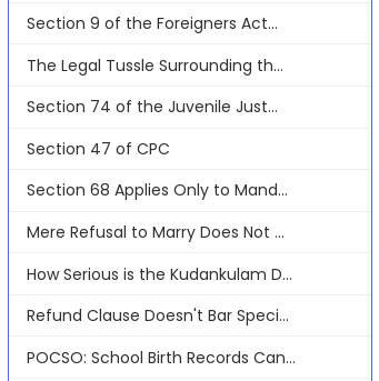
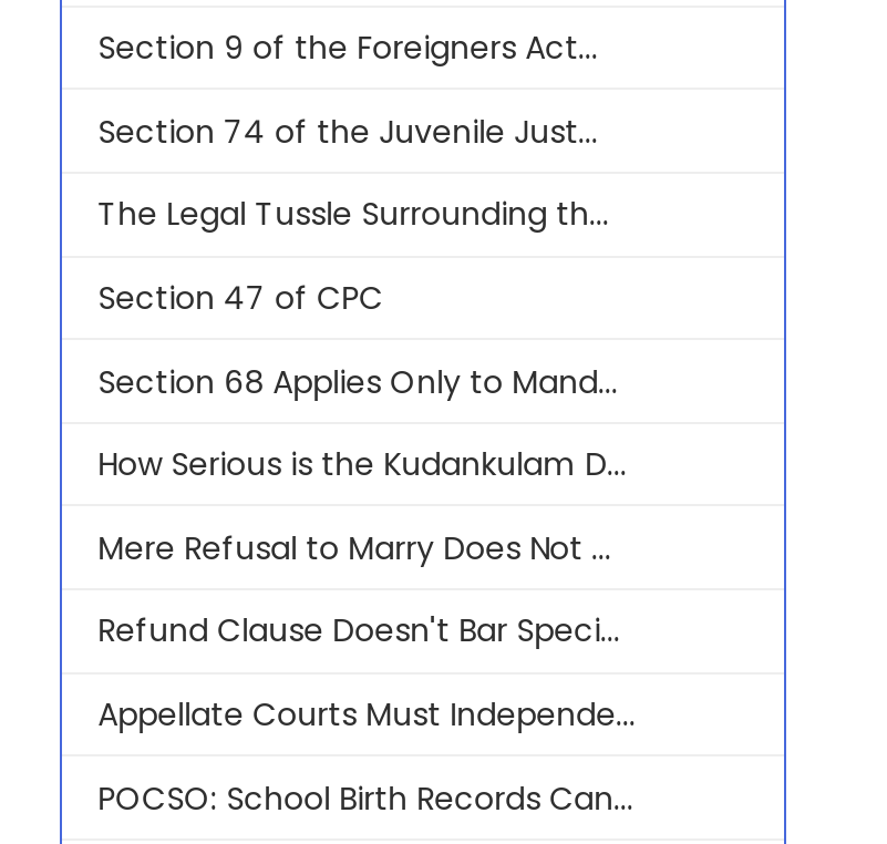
moved up: Section 74 of the Juvenile Just...

moved up: How Serious is the Kudankulam D...

+ Appellate Courts Must Independe...
